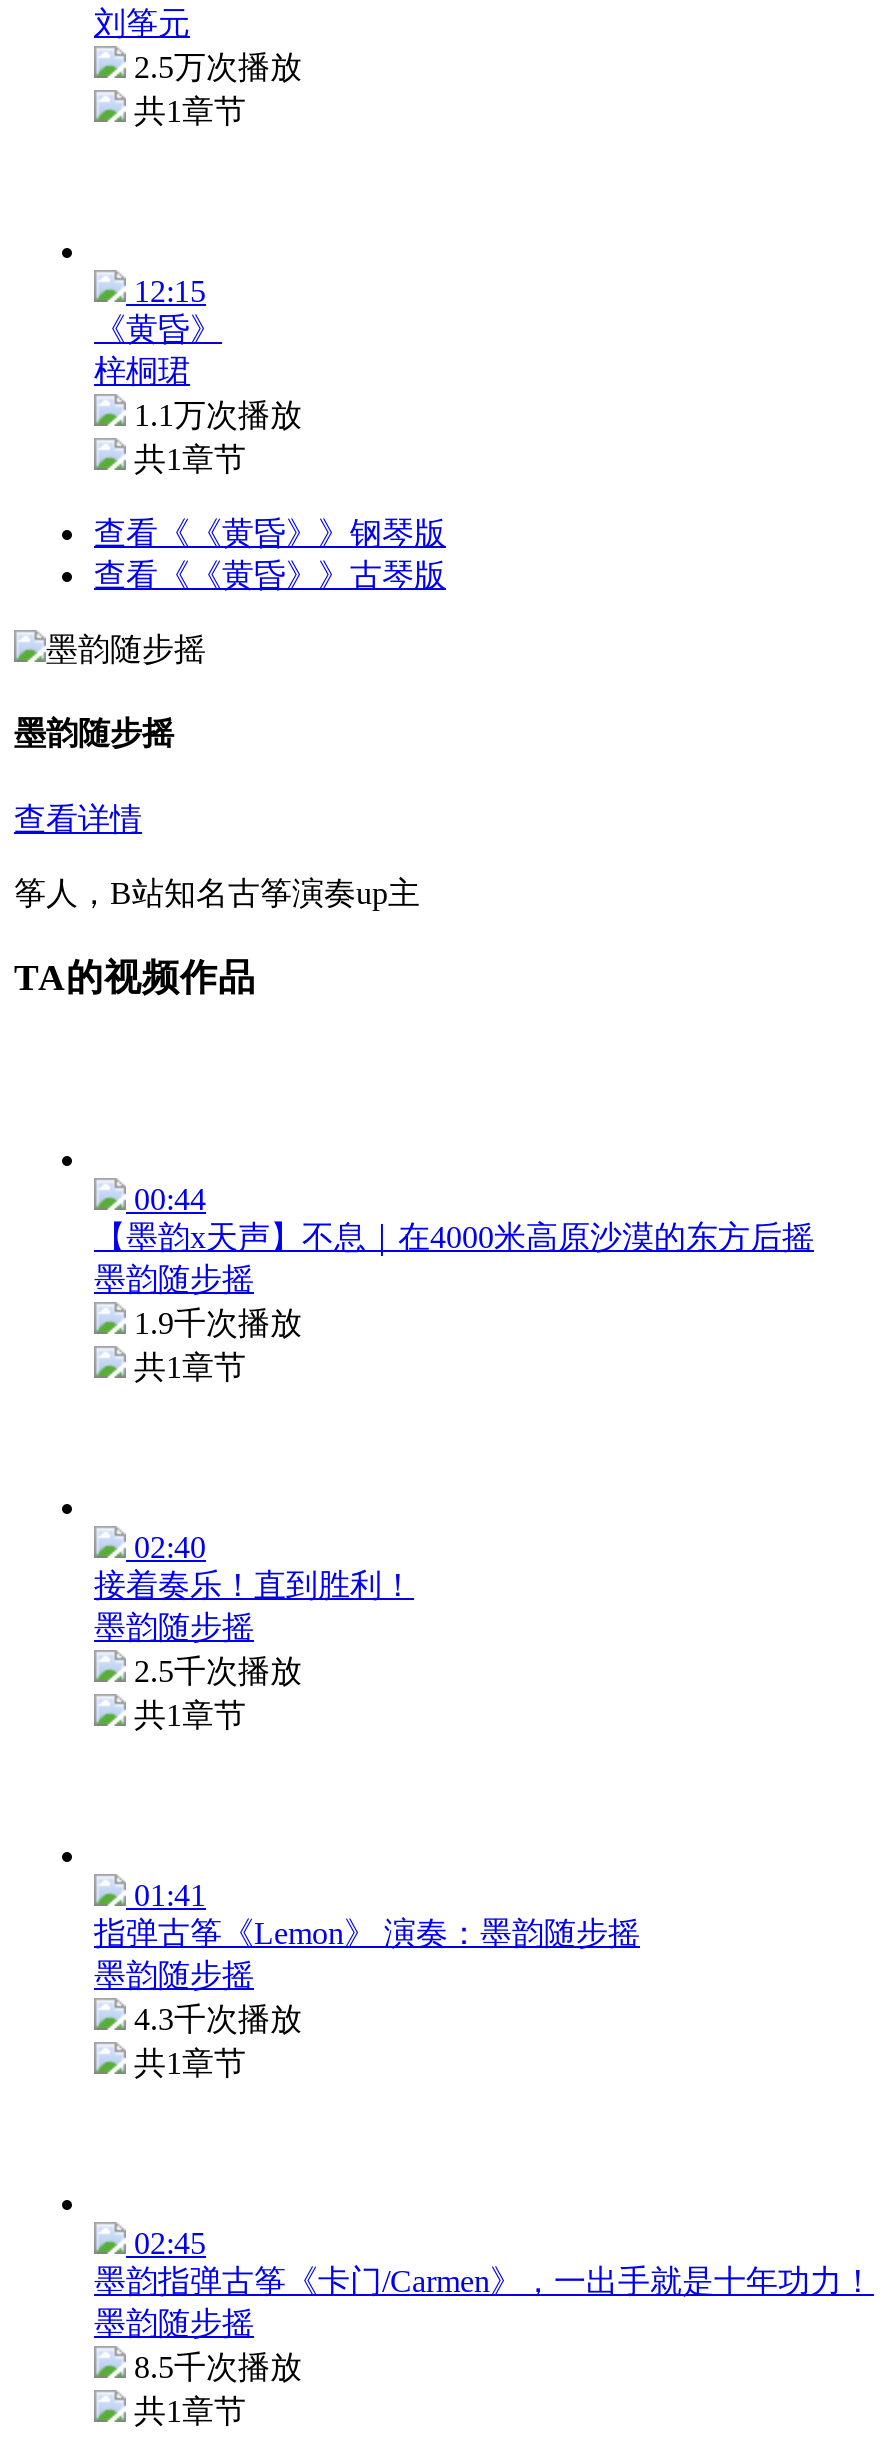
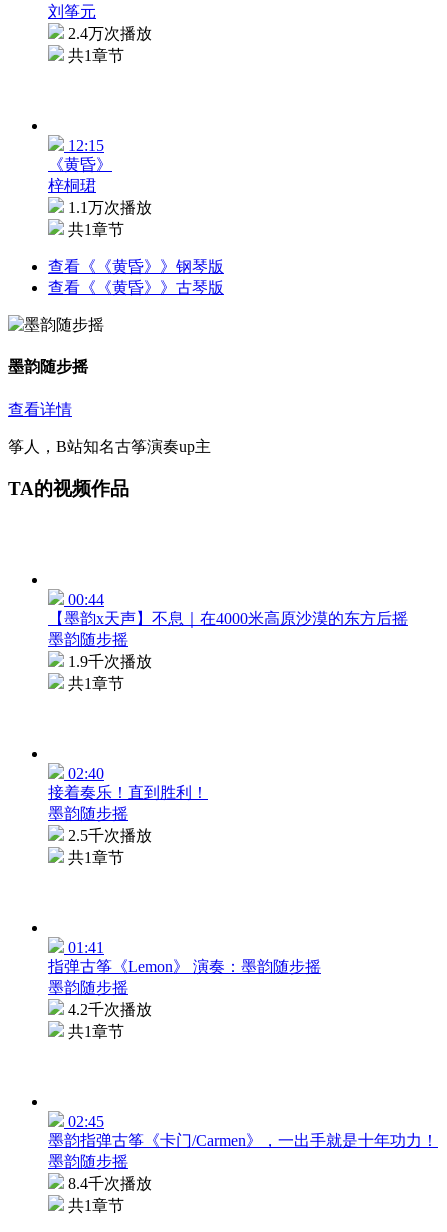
- 2.5万次播放
+ 2.4万次播放

- 4.3千次播放
+ 4.2千次播放

- 8.5千次播放
+ 8.4千次播放
